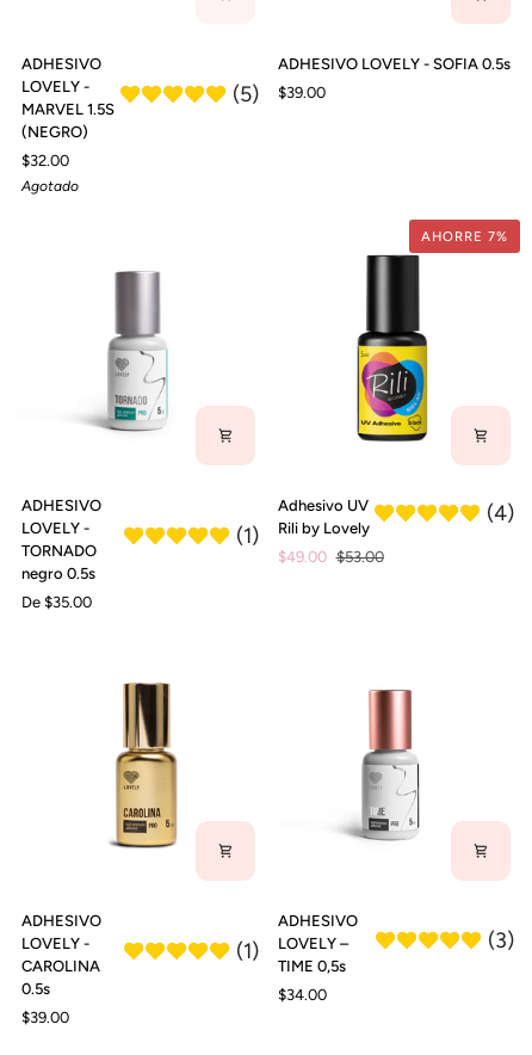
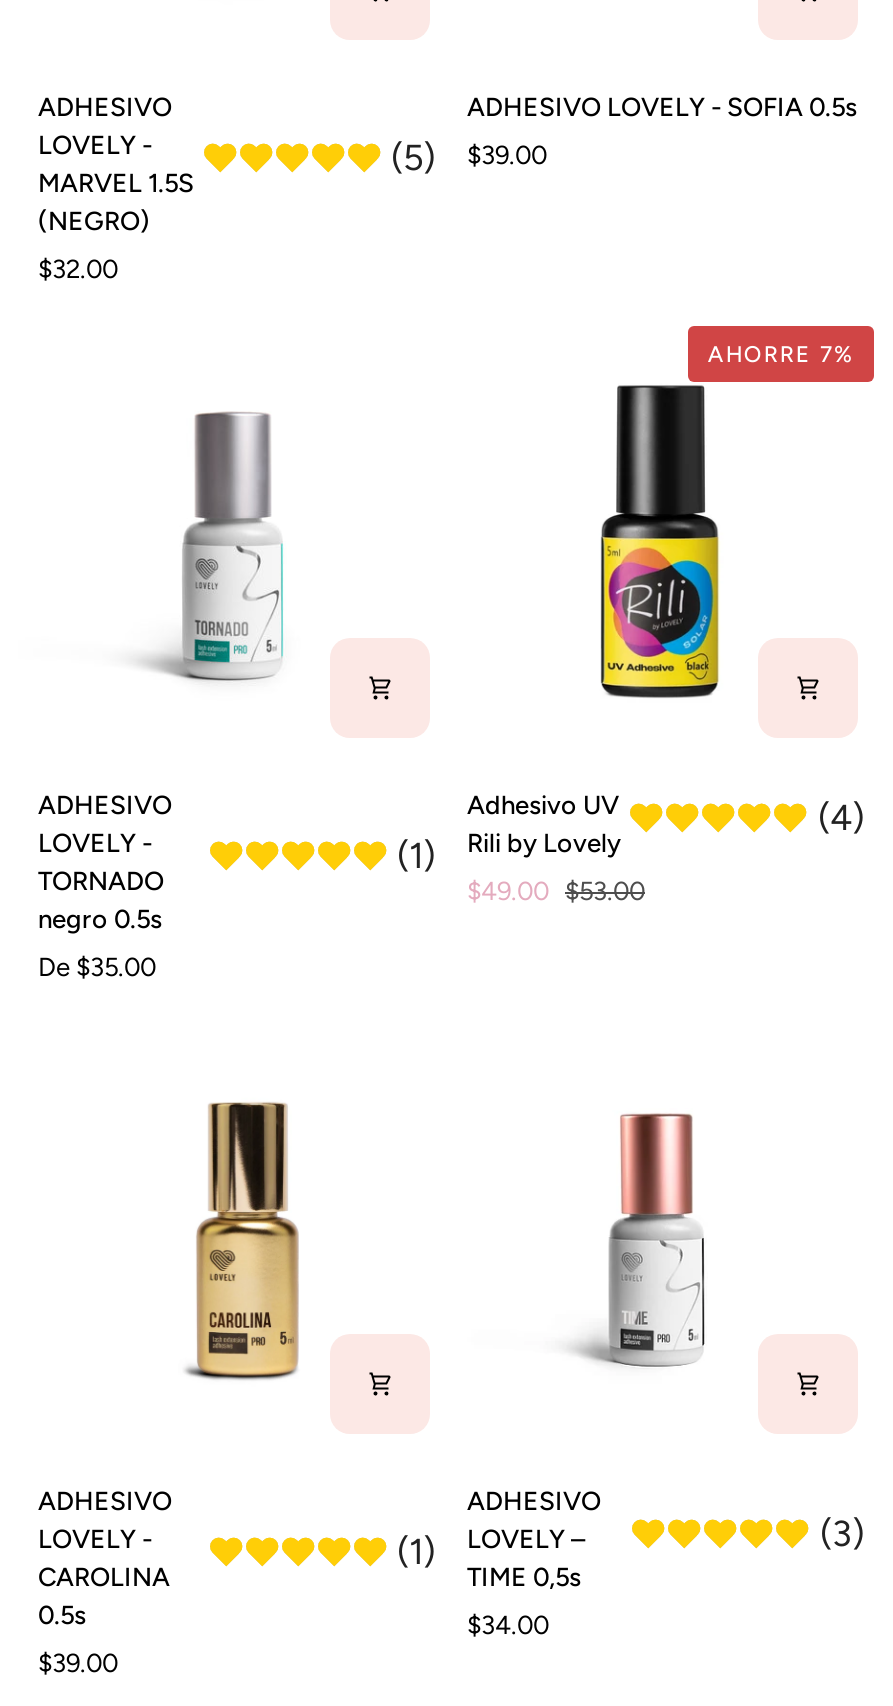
- Agotado
